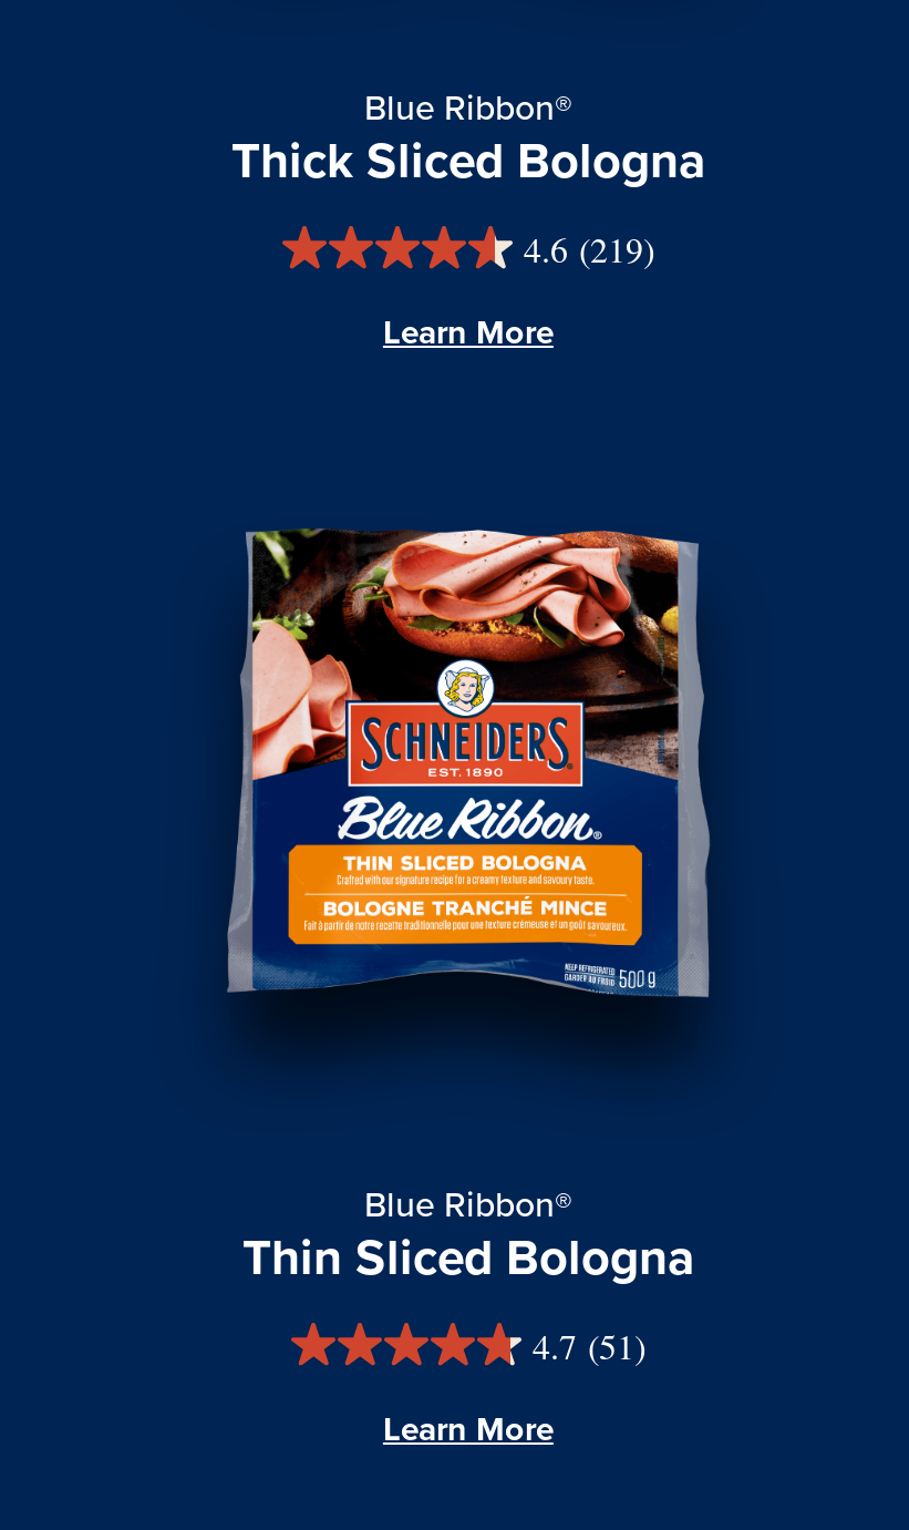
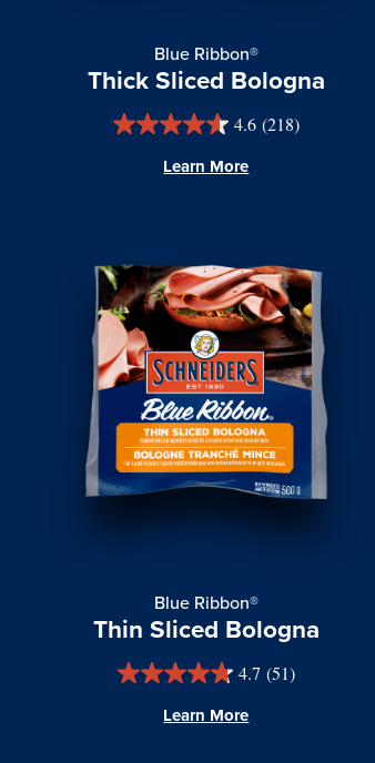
- 4.6 (219)
+ 4.6 (218)
